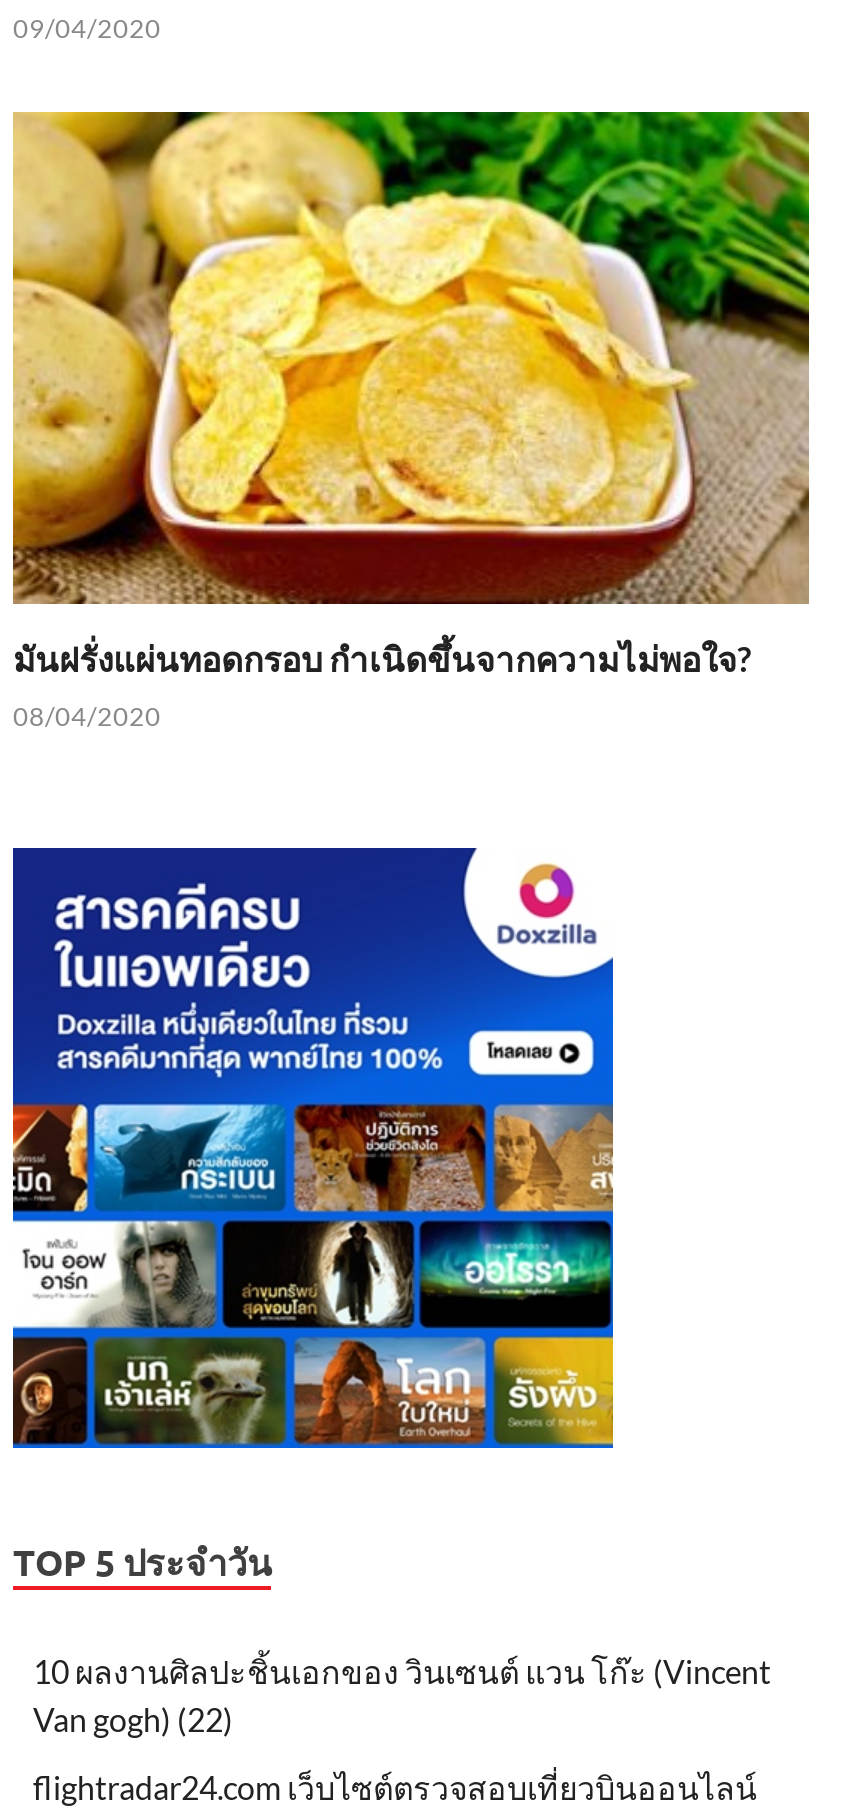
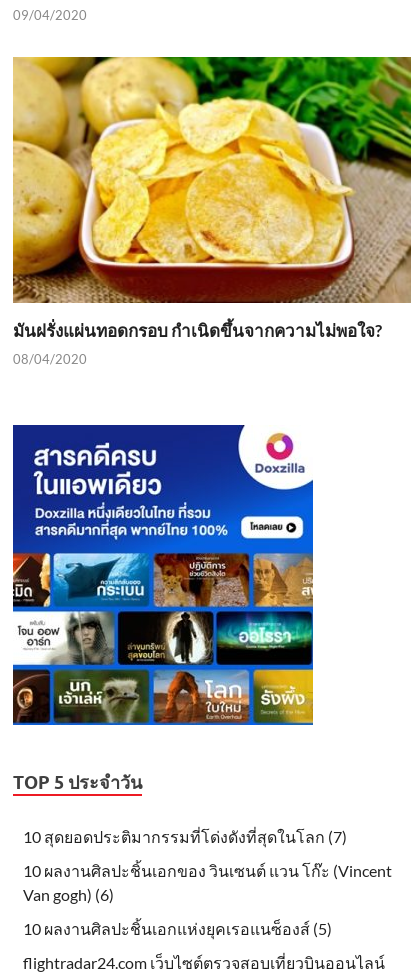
+ 10 สุดยอดประติมากรรมที่โด่งดังที่สุดในโลก (7)

- Van gogh) (22)
+ Van gogh) (6)
+ 10 ผลงานศิลปะชิ้นเอกแห่งยุคเรอแนซ็องส์ (5)
